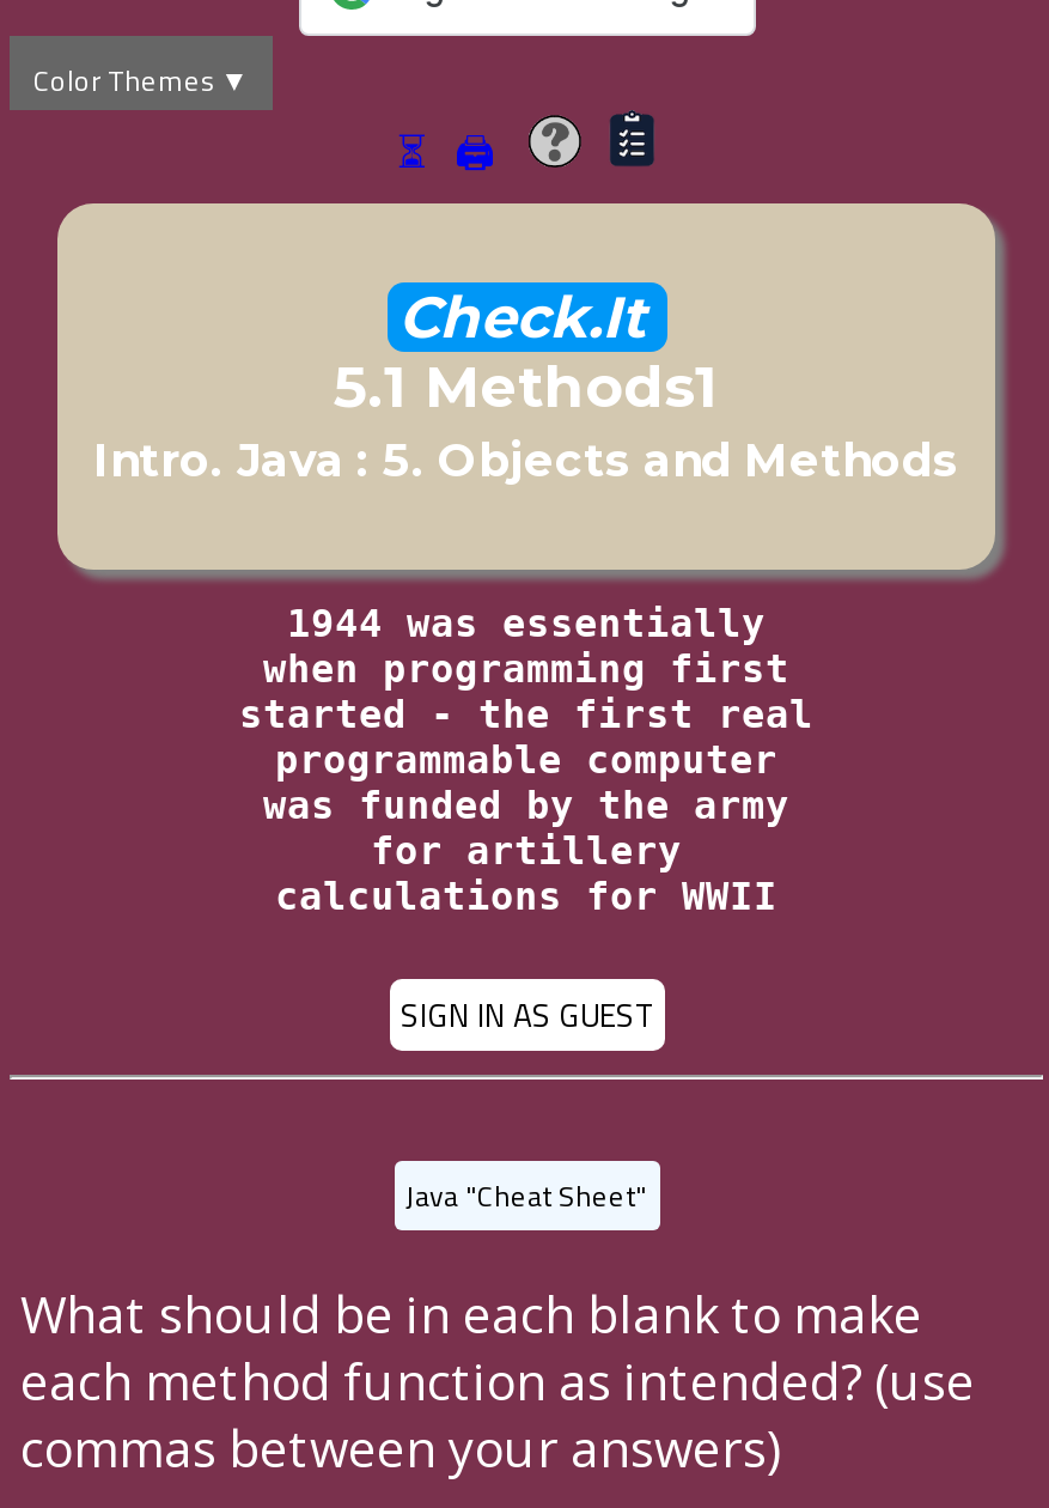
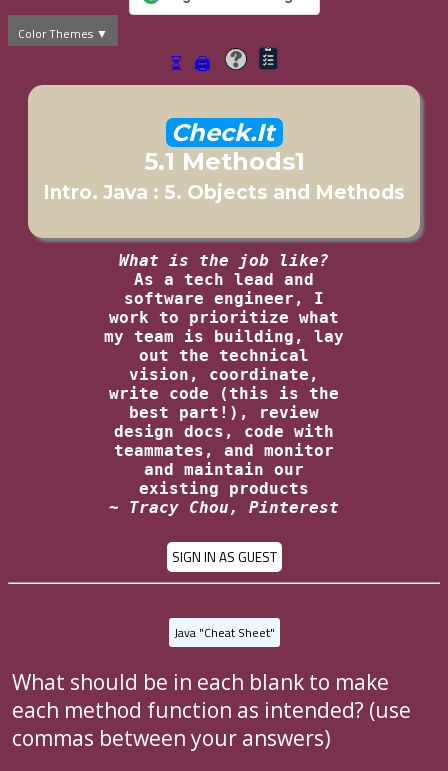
- 1944 was essentially
- when programming first
- started - the first real
- programmable computer
- was funded by the army
- for artillery
- calculations for WWII
+ What is the job like?
+ As a tech lead and
+ software engineer, I
+ work to prioritize what
+ my team is building, lay
+ out the technical
+ vision, coordinate,
+ write code (this is the
+ best part!), review
+ design docs, code with
+ teammates, and monitor
+ and maintain our
+ existing products
+ ~ Tracy Chou, Pinterest
